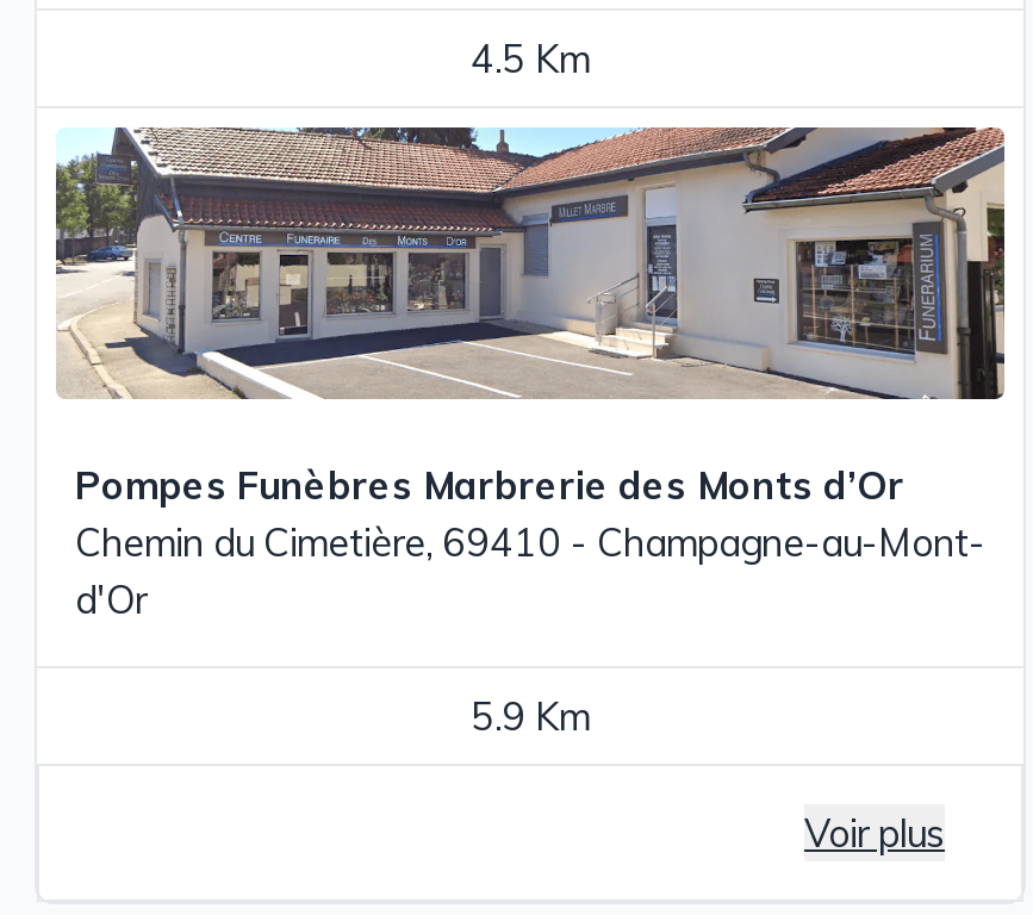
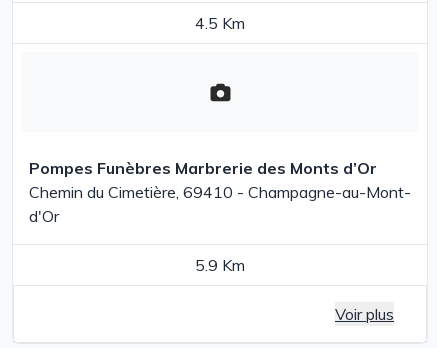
- [image]
